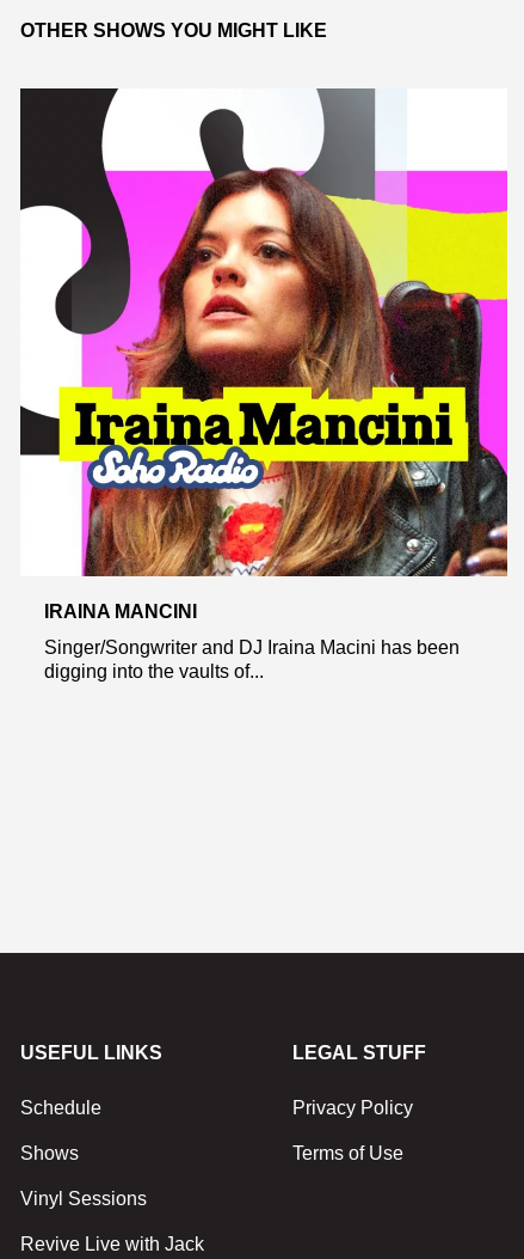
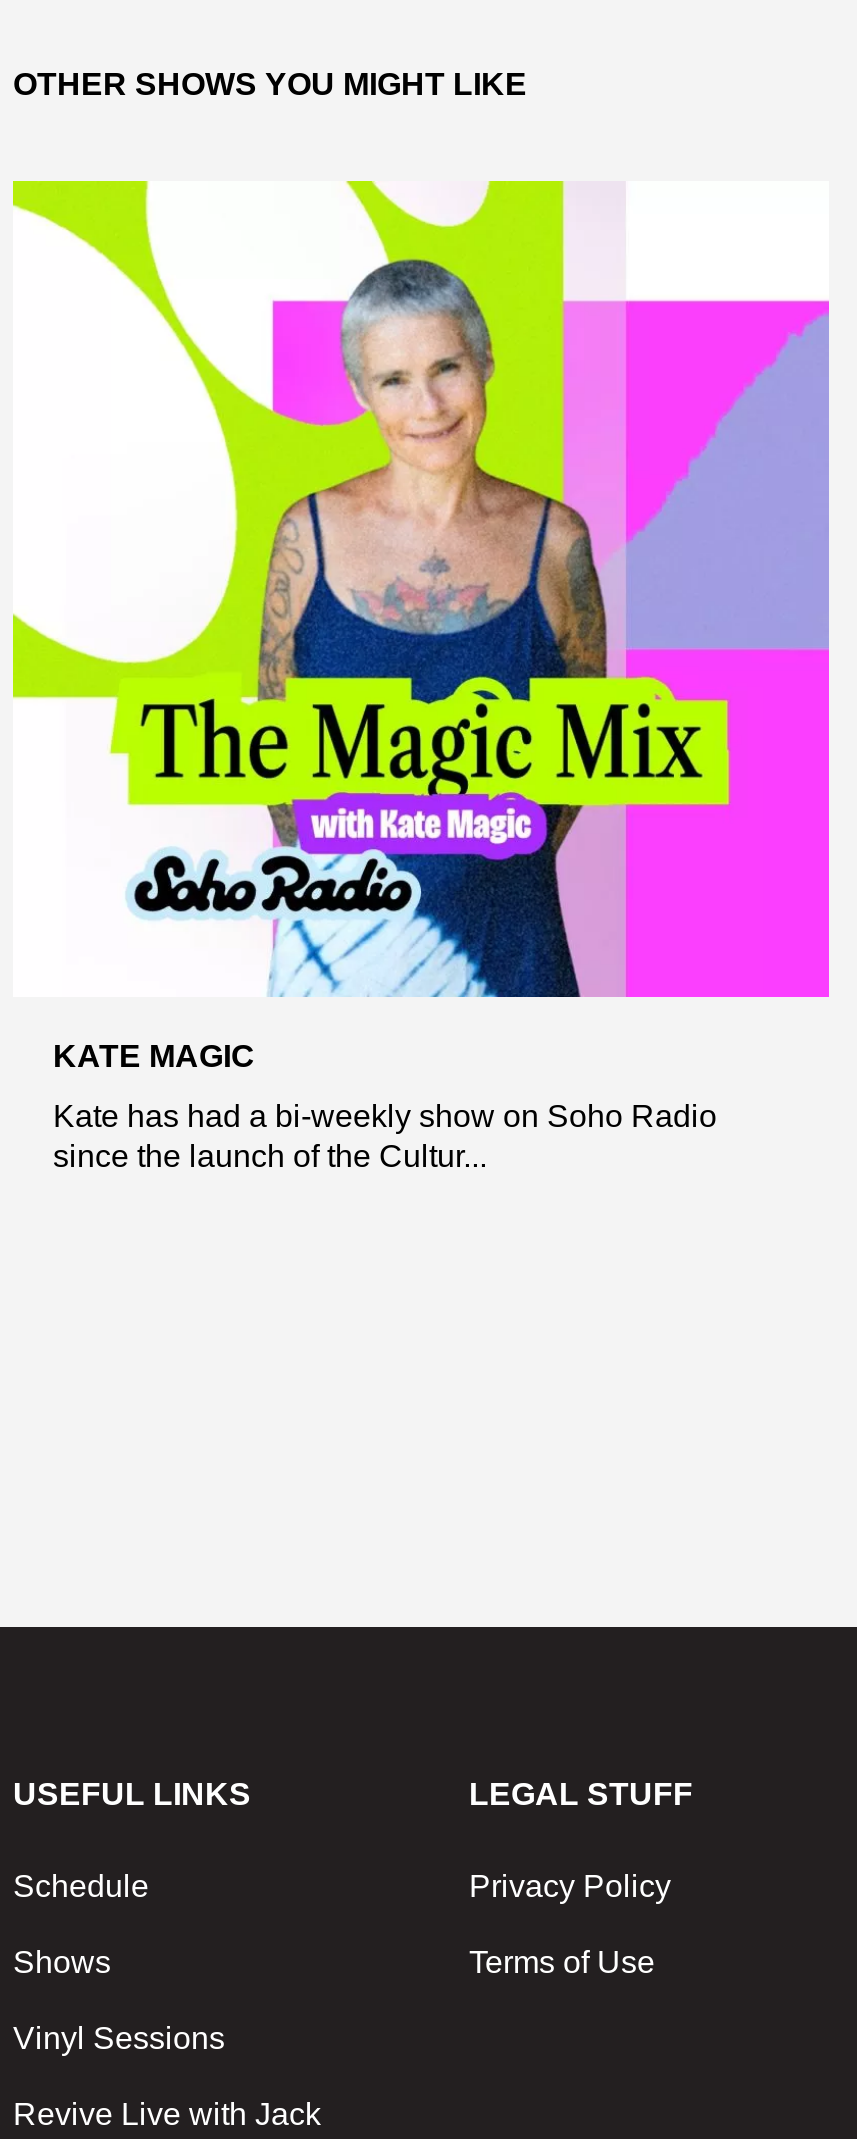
- [image]
- IRAINA MANCINI
+ [image]
+ KATE MAGIC

- Singer/Songwriter and DJ Iraina Macini has been
- digging into the vaults of...
+ Kate has had a bi-weekly show on Soho Radio
+ since the launch of the Cultur...
